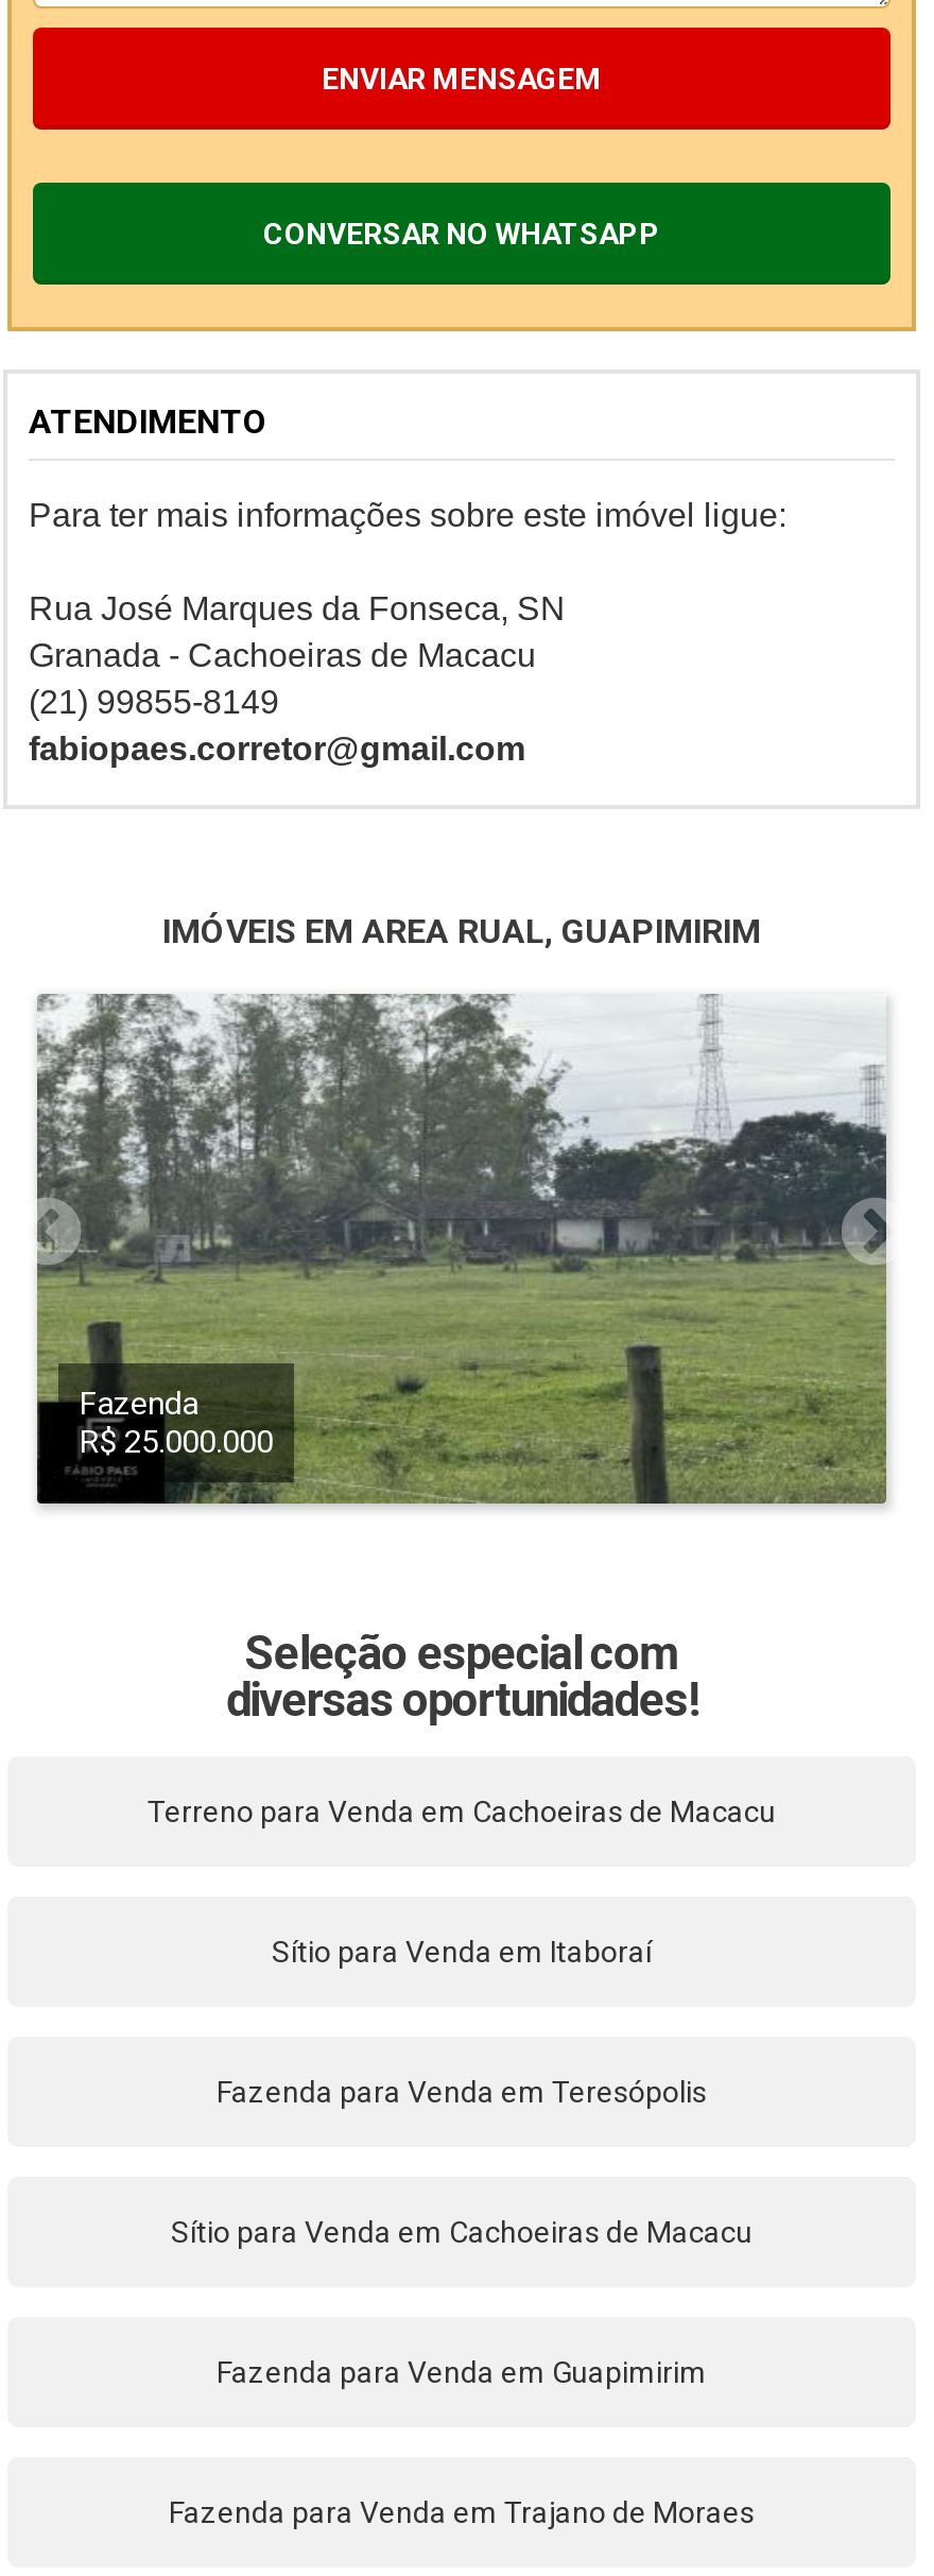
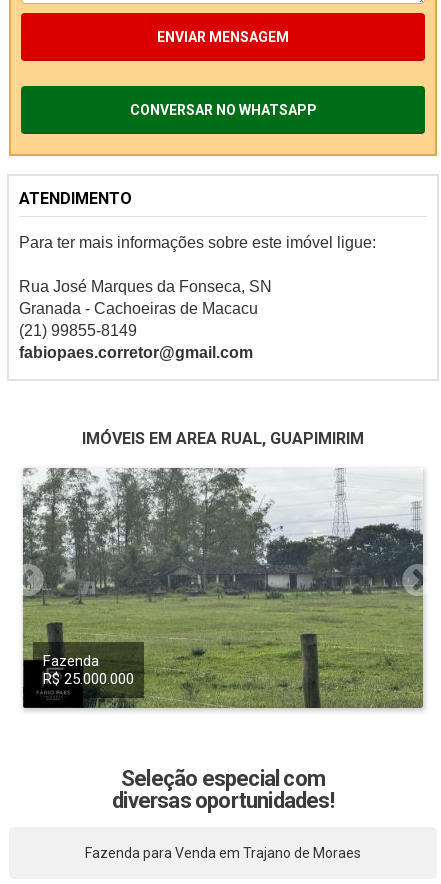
- Terreno para Venda em Cachoeiras de Macacu

- Sítio para Venda em Itaboraí

- Fazenda para Venda em Teresópolis

- Sítio para Venda em Cachoeiras de Macacu

- Fazenda para Venda em Guapimirim
